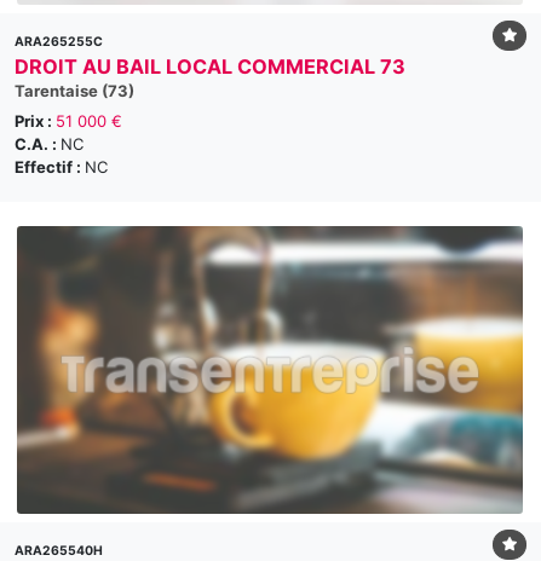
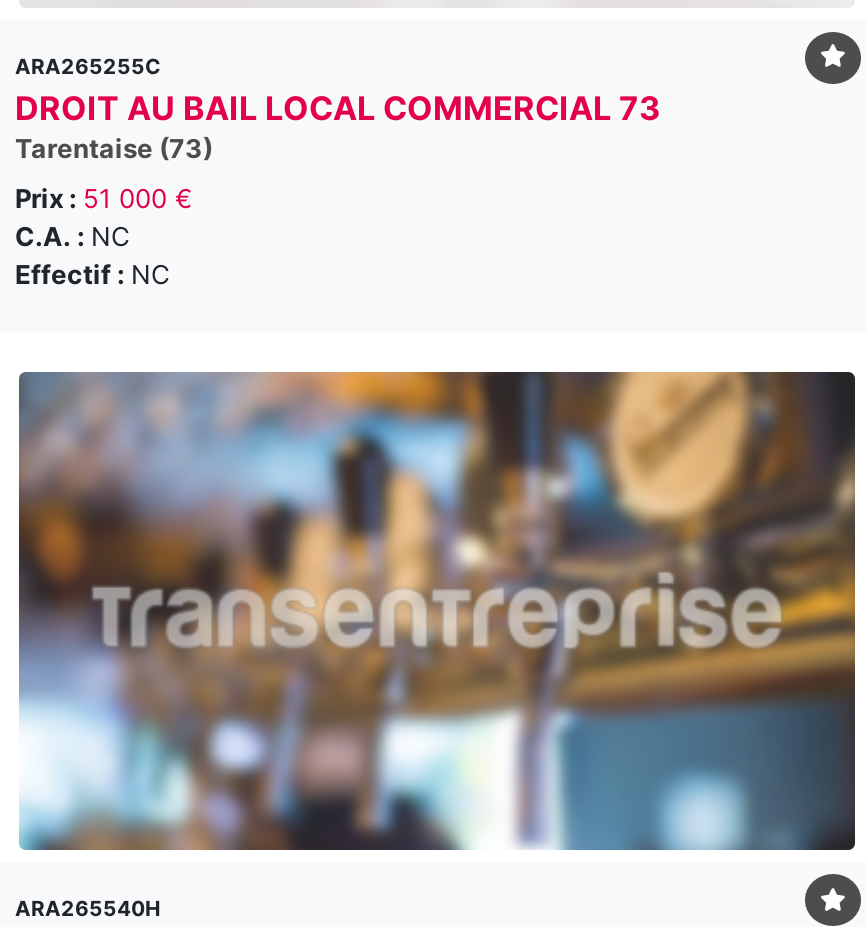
- [image]
+ [image]
